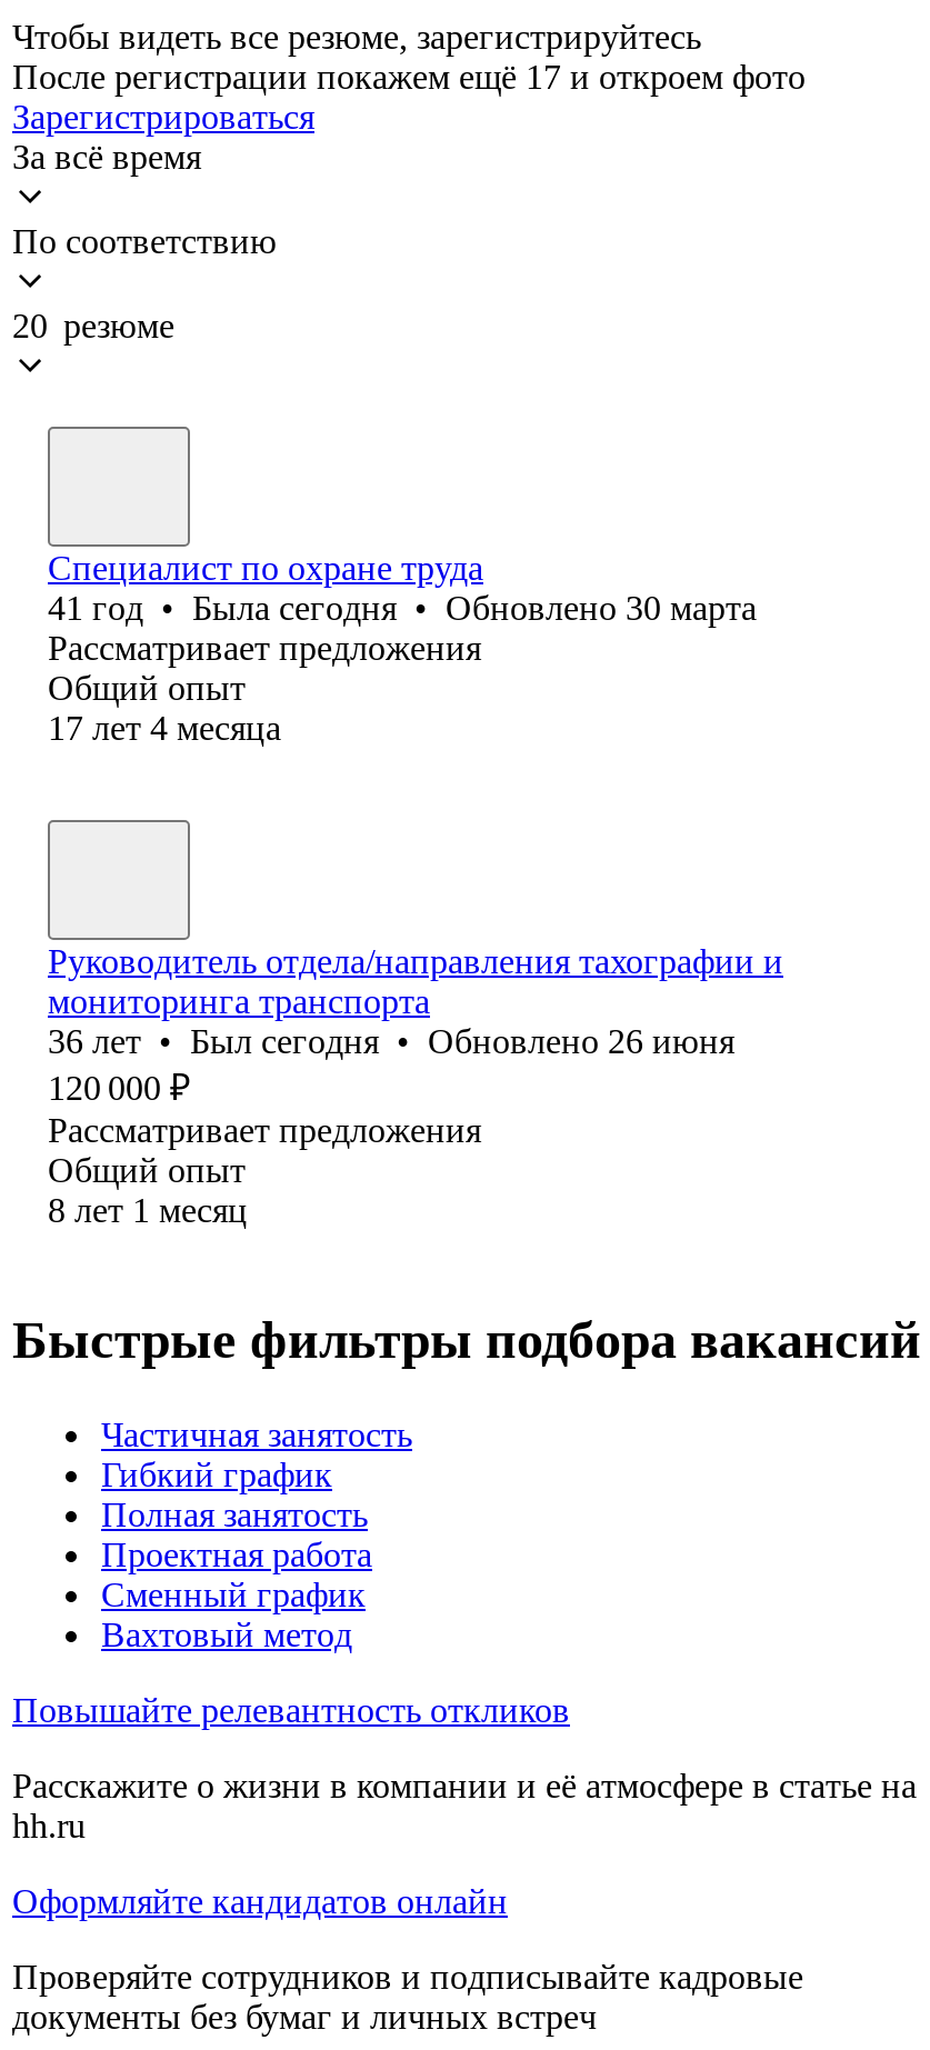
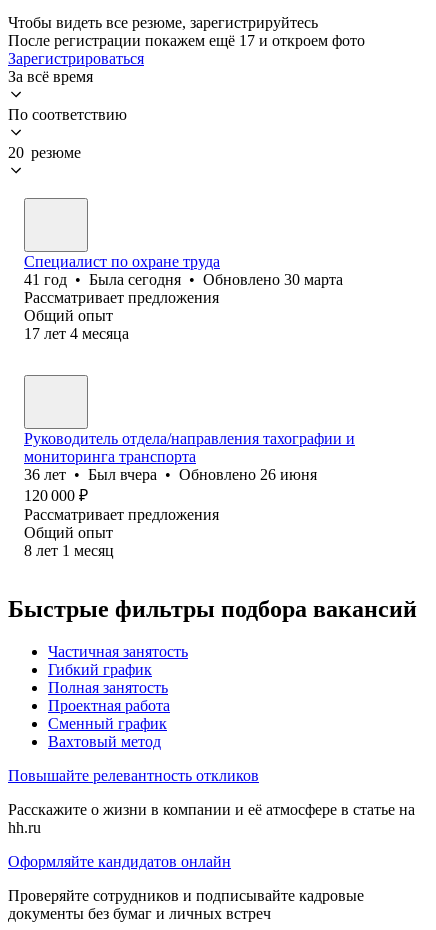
- 36 лет • Был сегодня • Обновлено 26 июня
+ 36 лет • Был вчера • Обновлено 26 июня
